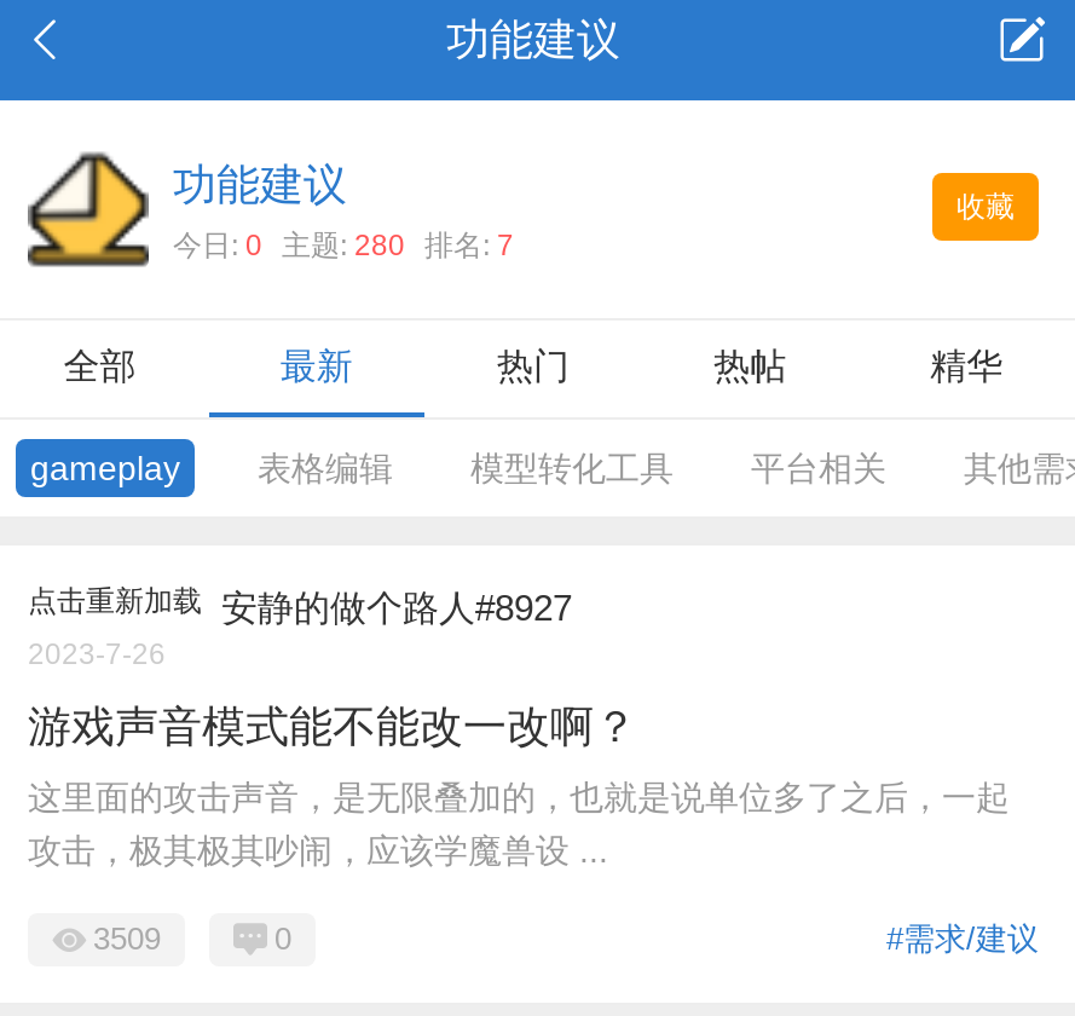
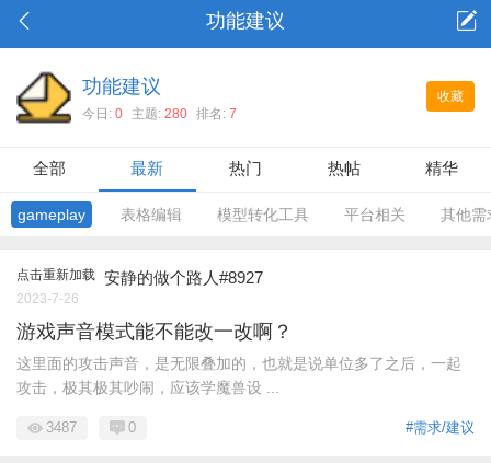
- 3509
+ 3487
